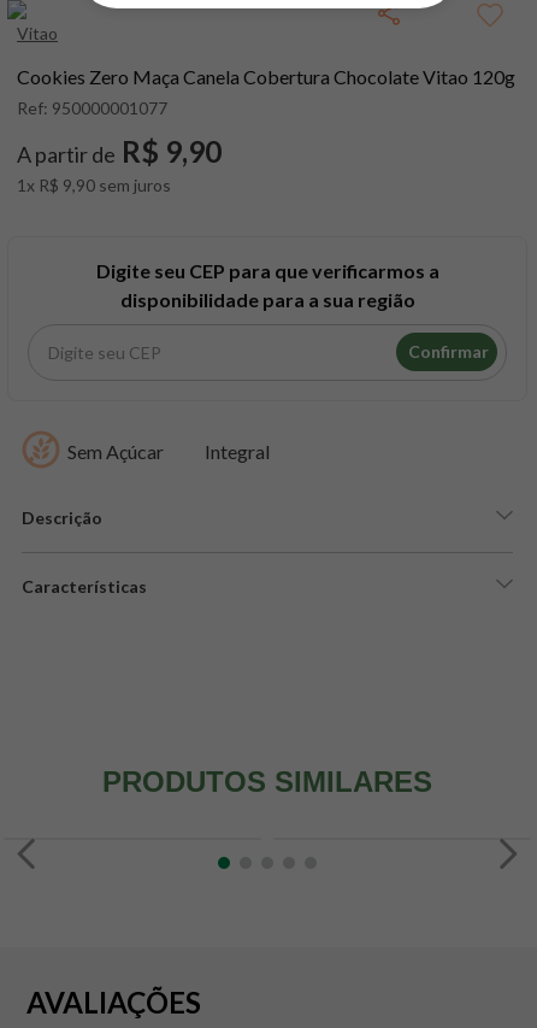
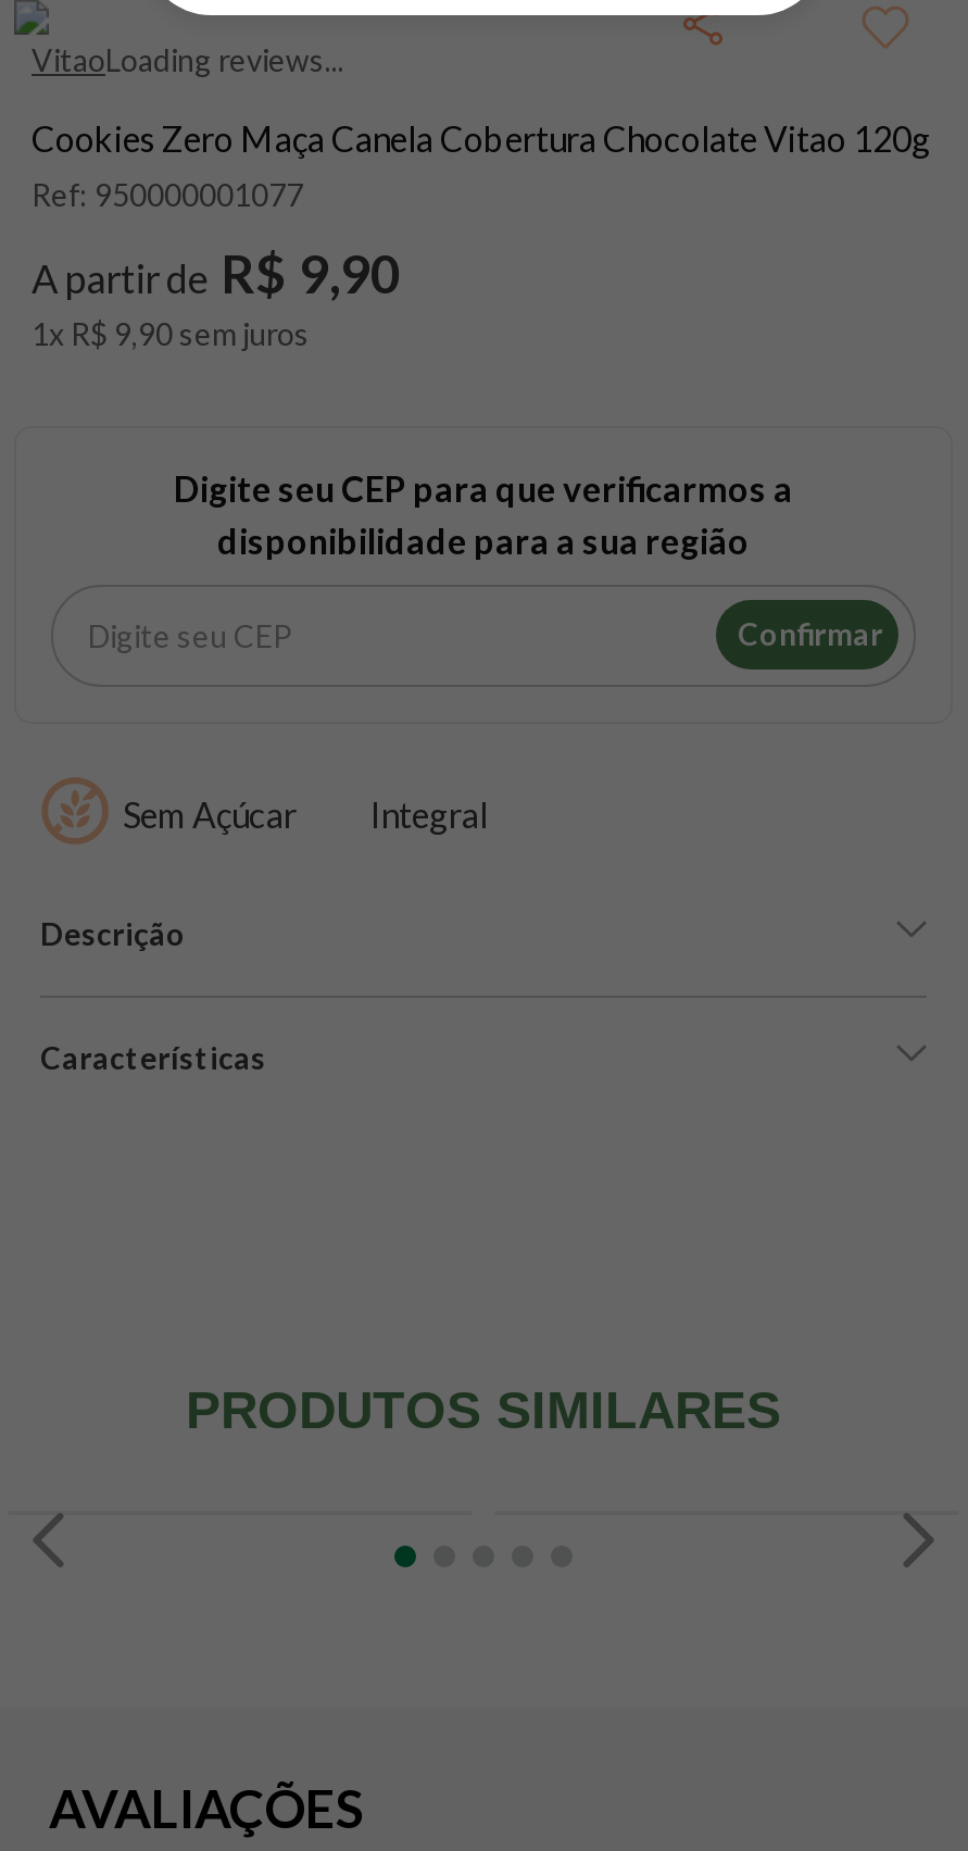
- Vitao
+ VitaoLoading reviews...
